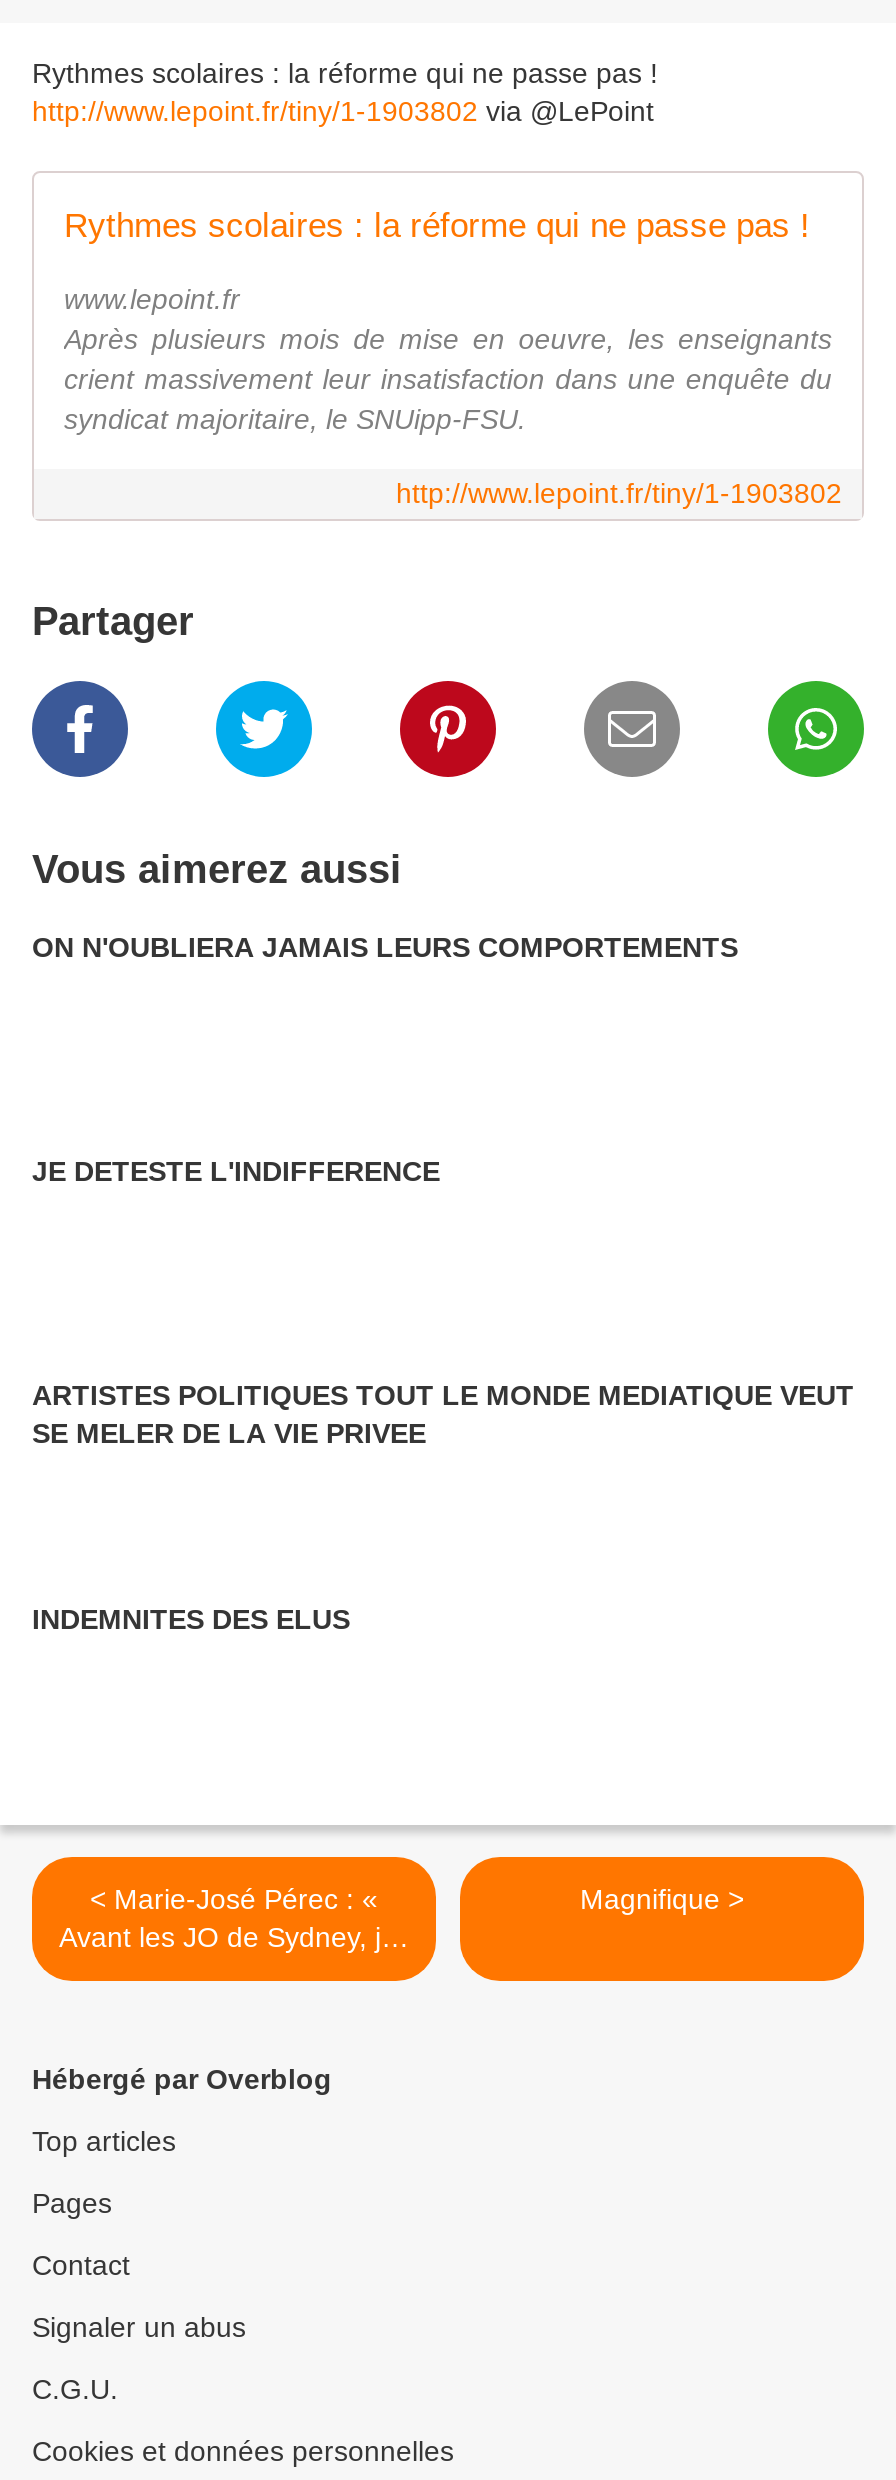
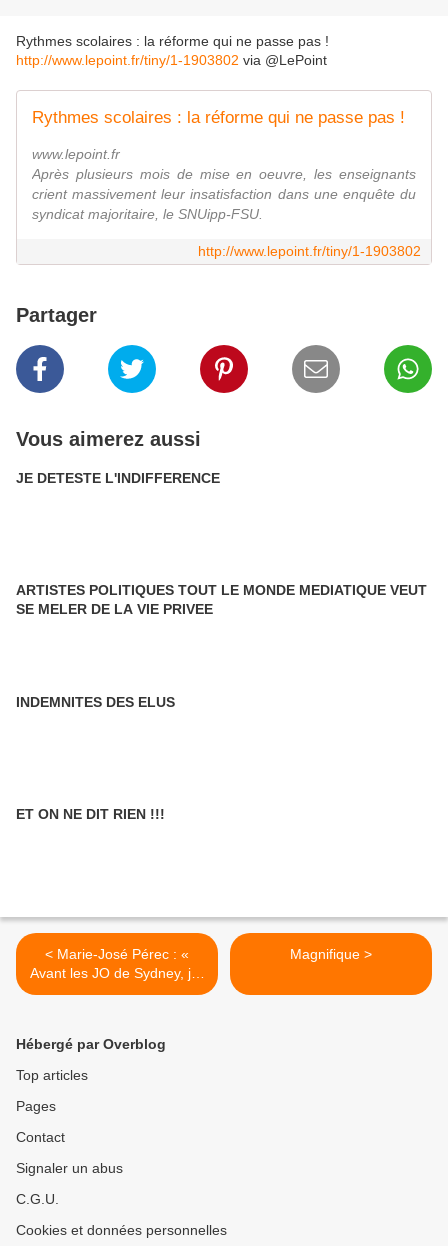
- ON N'OUBLIERA JAMAIS LEURS COMPORTEMENTS

moved up: JE DETESTE L'INDIFFERENCE | ARTISTES POLITIQUES TOUT LE MONDE MEDIATIQUE VEUT | SE MELER DE LA VIE PRIVEE | INDEMNITES DES ELUS

+ ET ON NE DIT RIEN !!!
